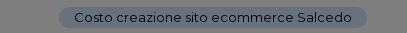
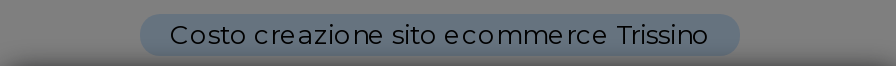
- Costo creazione sito ecommerce Salcedo
+ Costo creazione sito ecommerce Trissino
